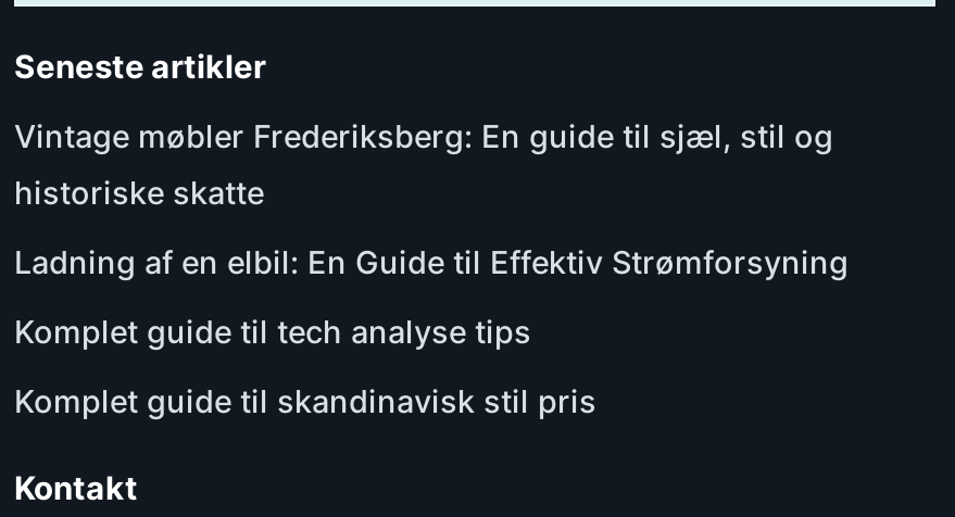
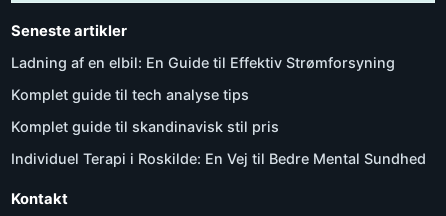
- Vintage møbler Frederiksberg: En guide til sjæl, stil og
- historiske skatte

moved up: Ladning af en elbil: En Guide til Effektiv Strømforsyning | Komplet guide til tech analyse tips | Komplet guide til skandinavisk stil pris

+ Individuel Terapi i Roskilde: En Vej til Bedre Mental Sundhed
